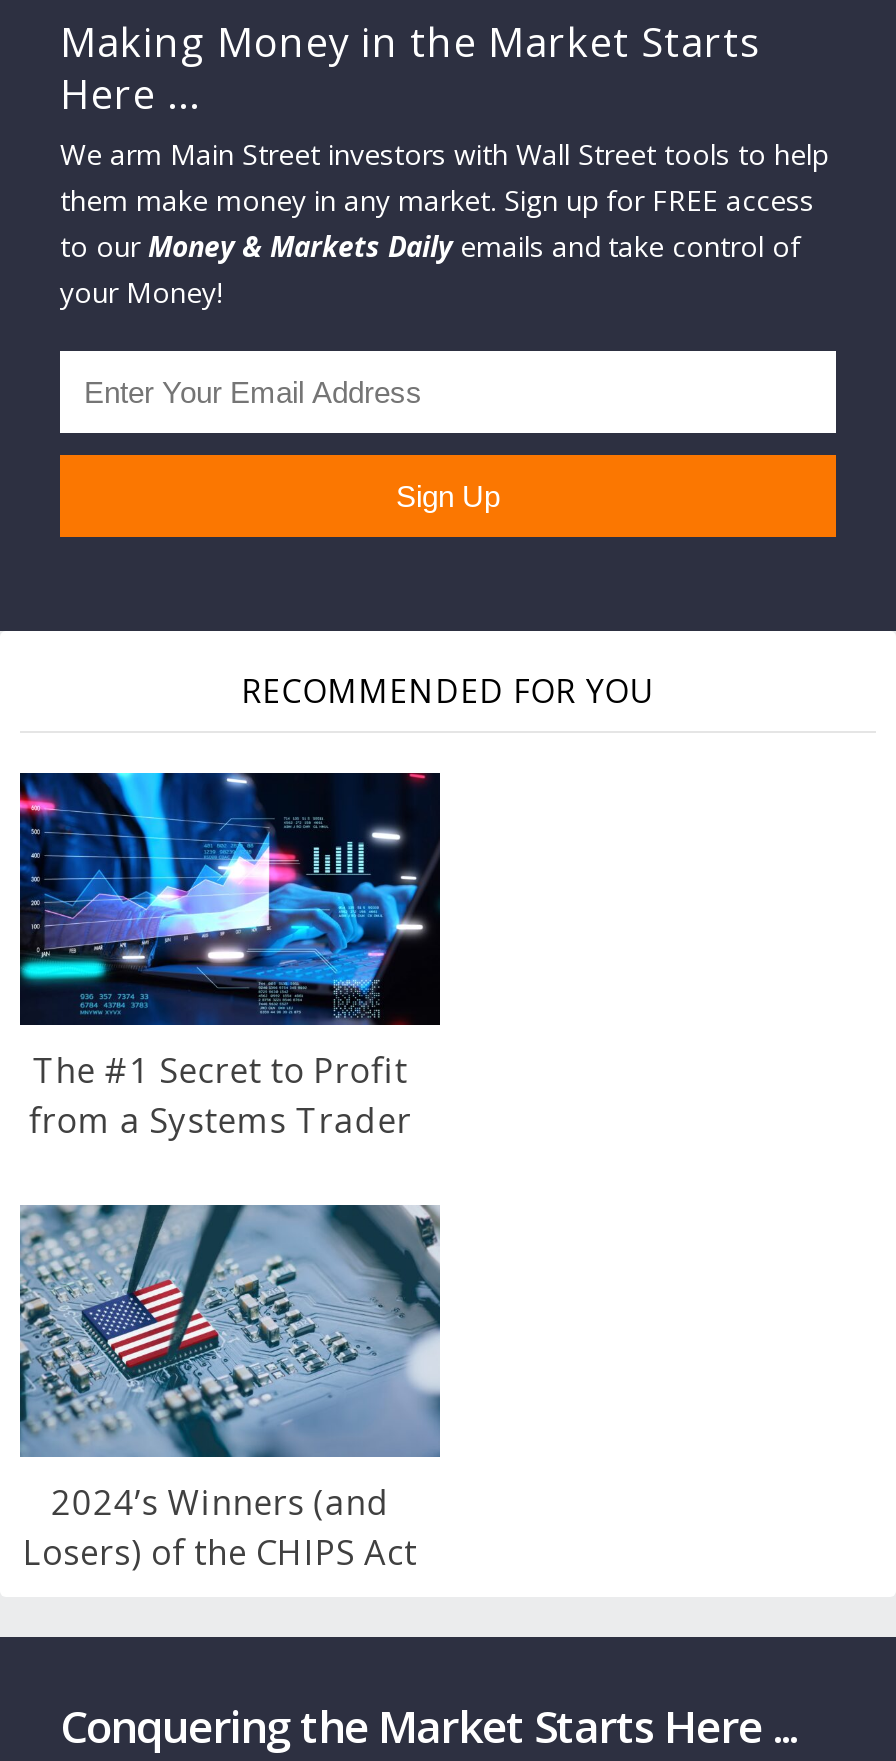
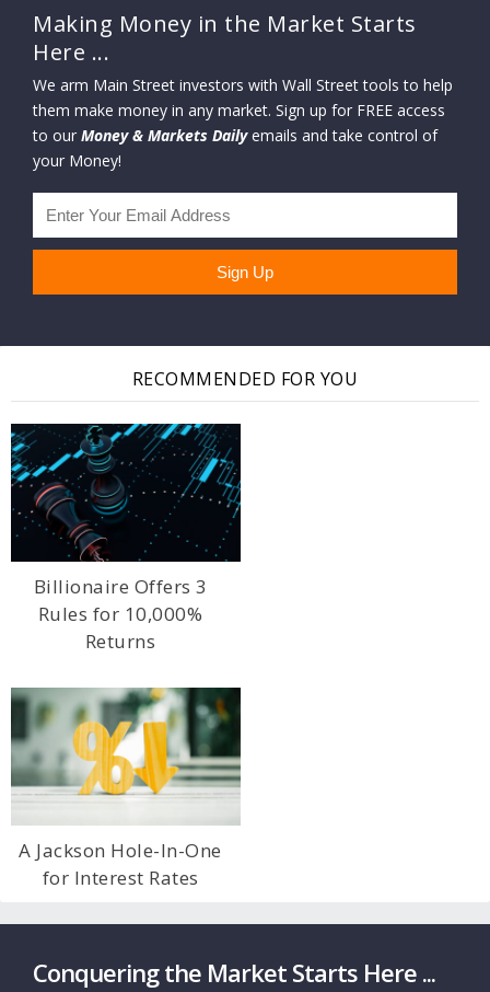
- [image]
- The #1 Secret to Profit
- from a Systems Trader
+ [image]
+ Billionaire Offers 3
+ Rules for 10,000%
+ Returns

- [image]
- 2024’s Winners (and
- Losers) of the CHIPS Act
+ [image]
+ A Jackson Hole-In-One
+ for Interest Rates
